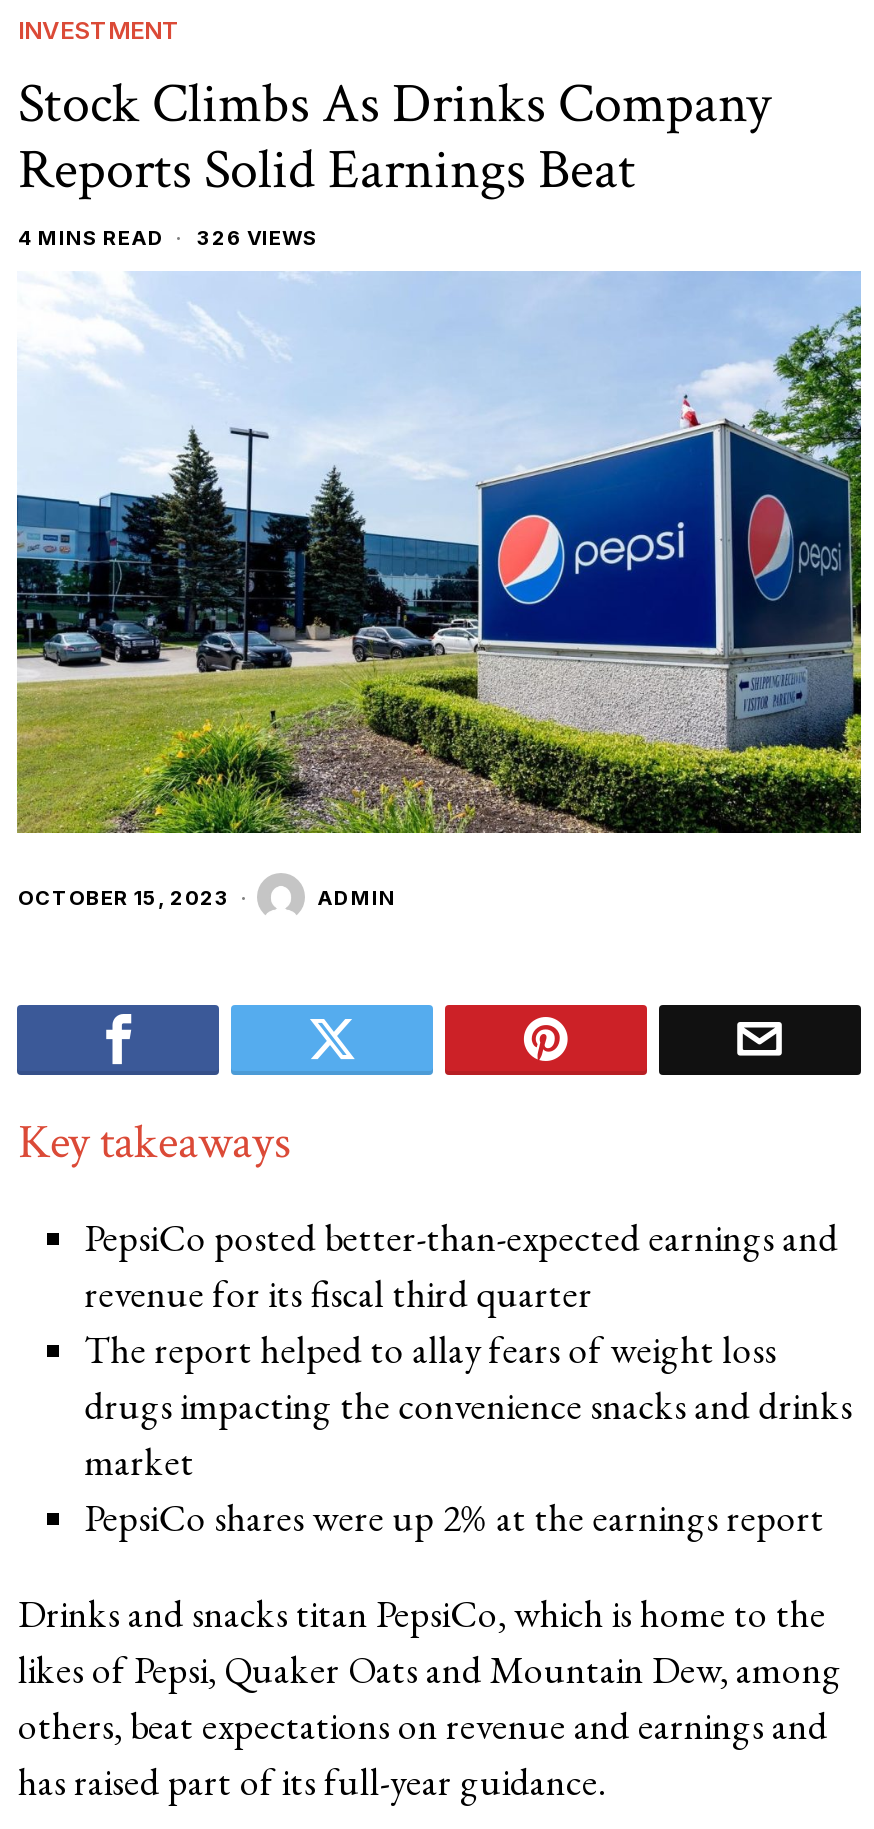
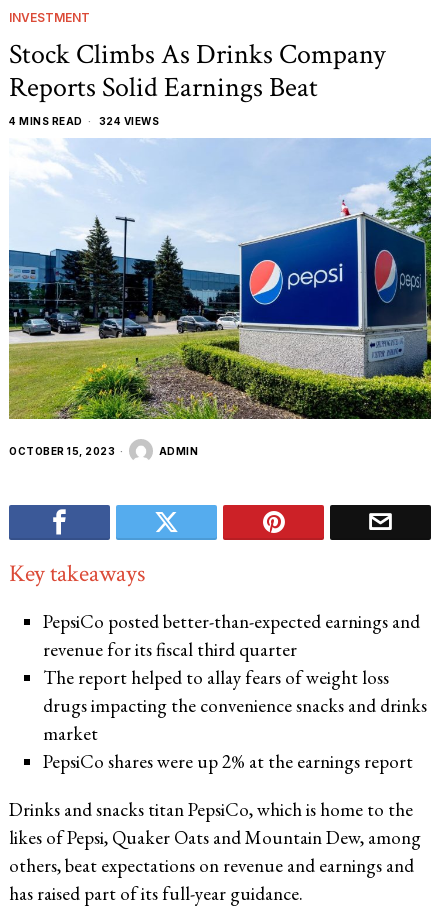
- 4 MINS READ 326 VIEWS
+ 4 MINS READ 324 VIEWS
